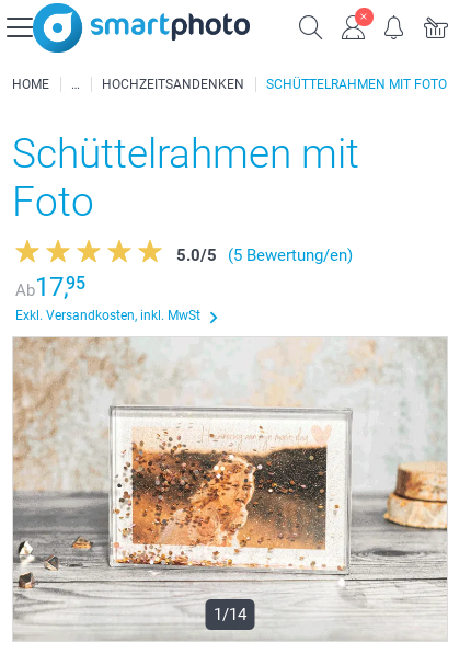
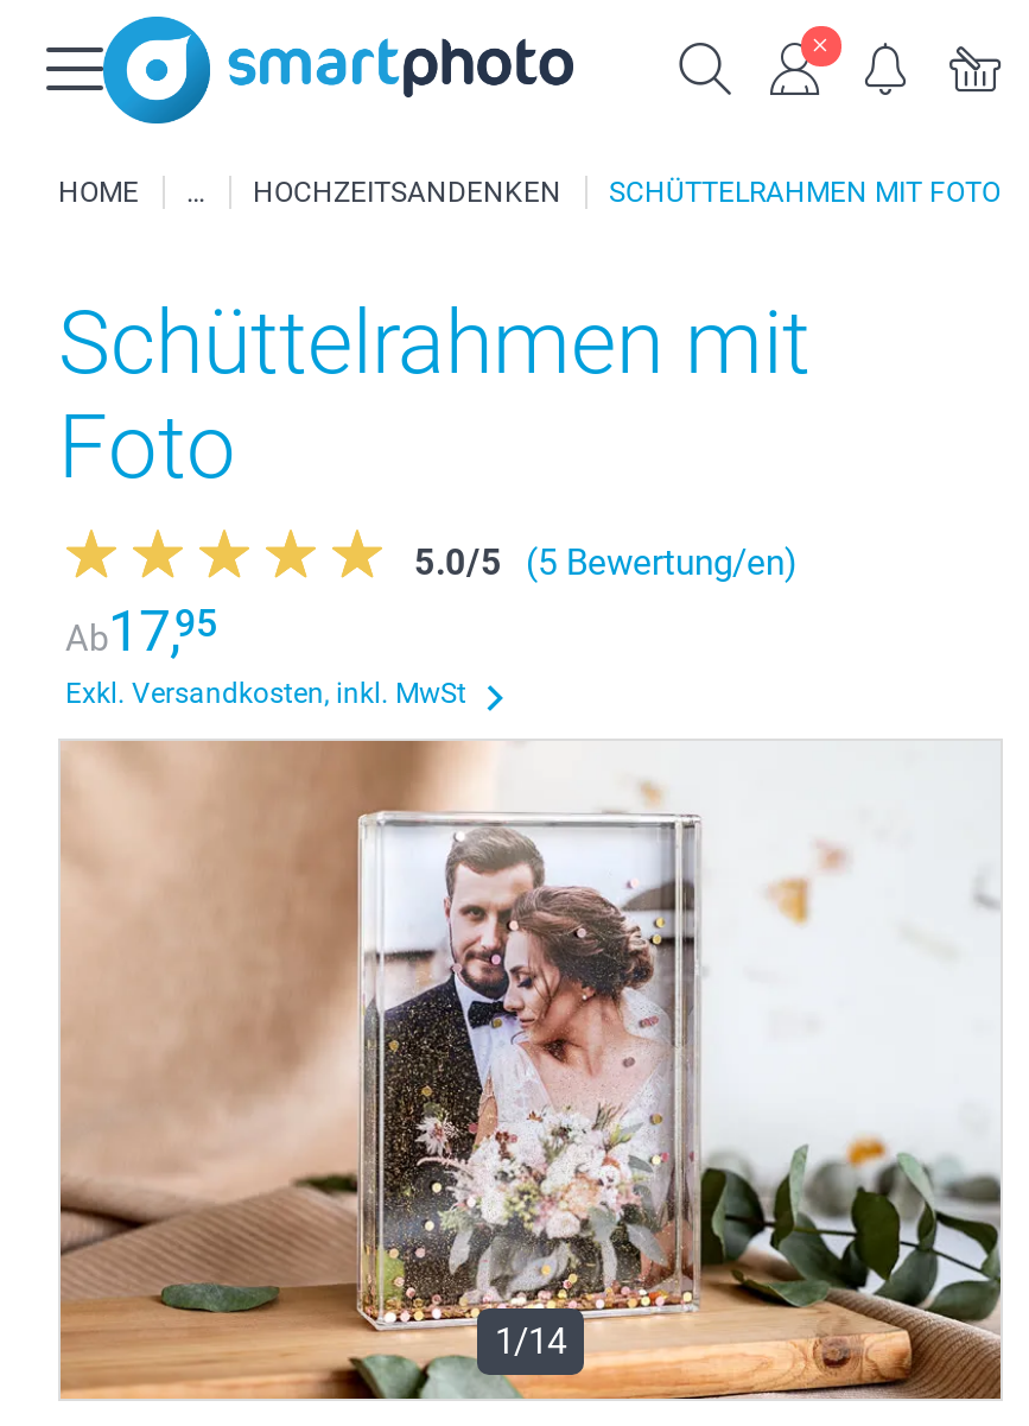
- [image]
+ [image]
